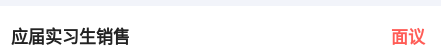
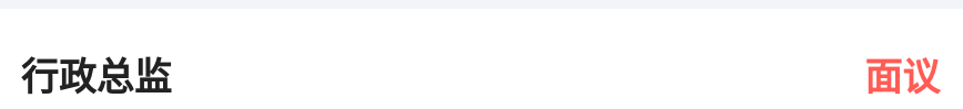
- 应届实习生销售
+ 行政总监
